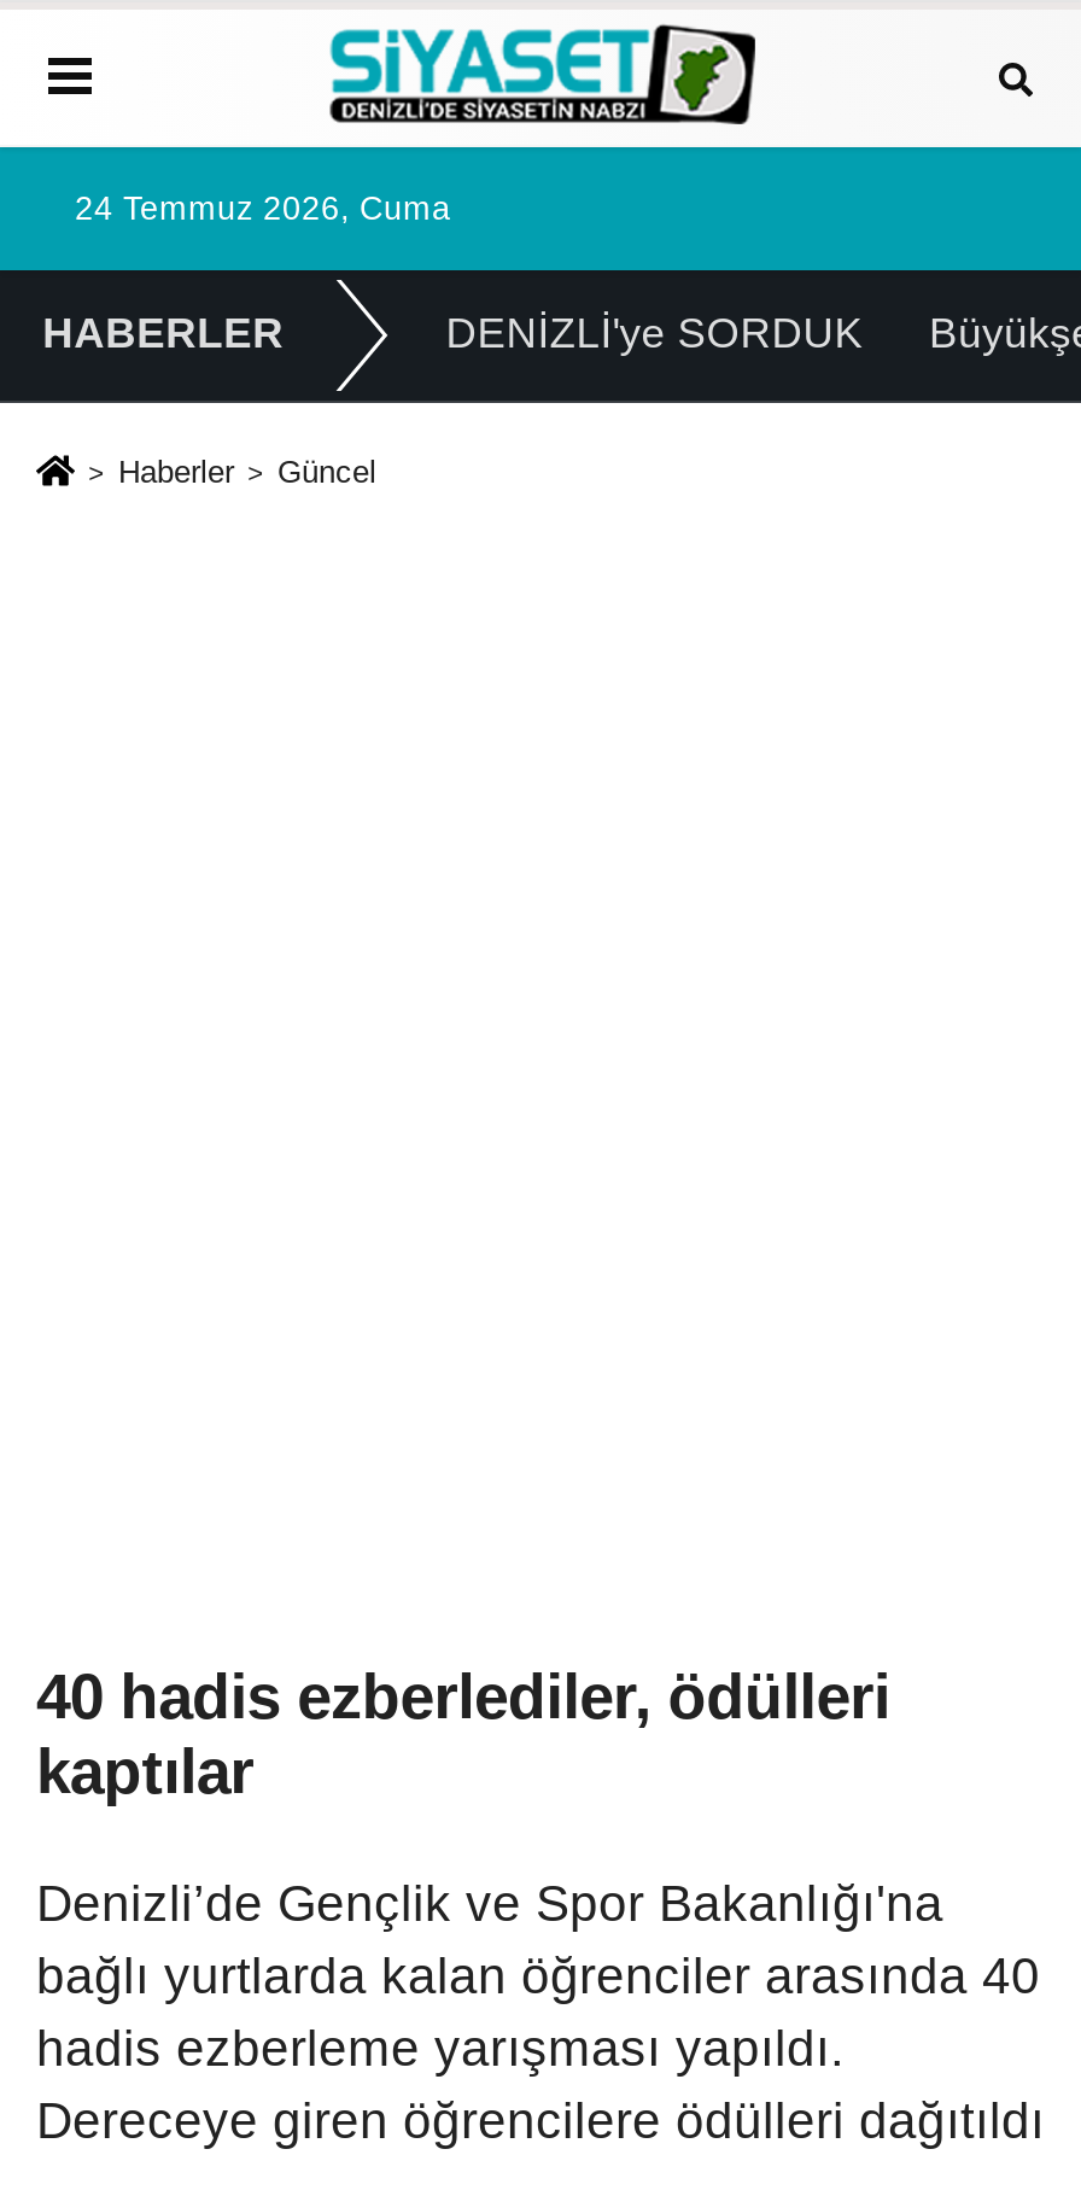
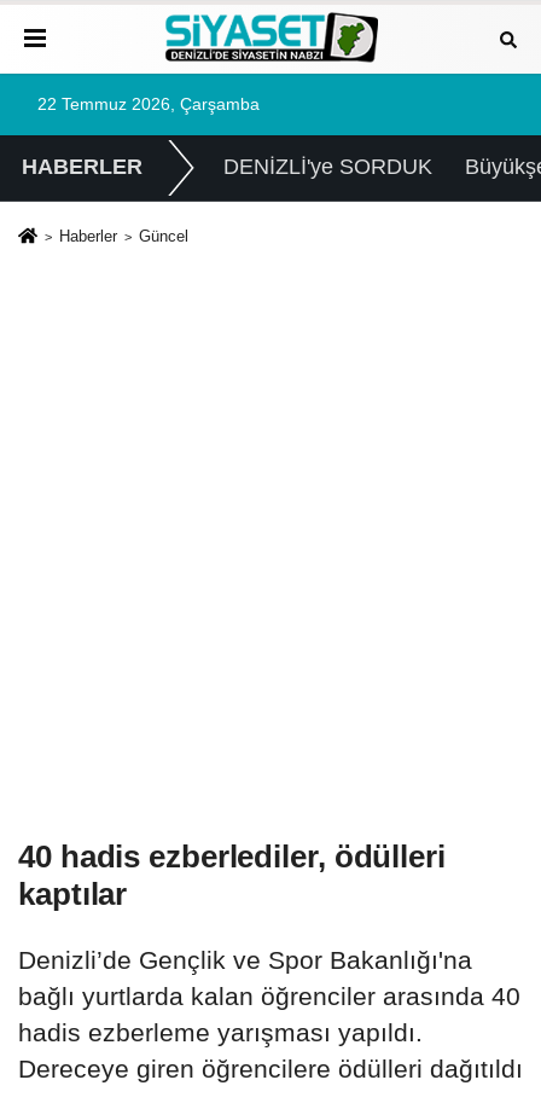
- 24 Temmuz 2026, Cuma
+ 22 Temmuz 2026, Çarşamba
